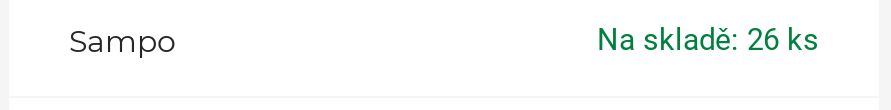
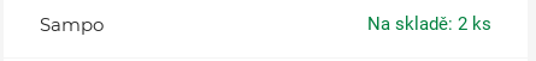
- Na skladě: 26 ks
+ Na skladě: 2 ks
